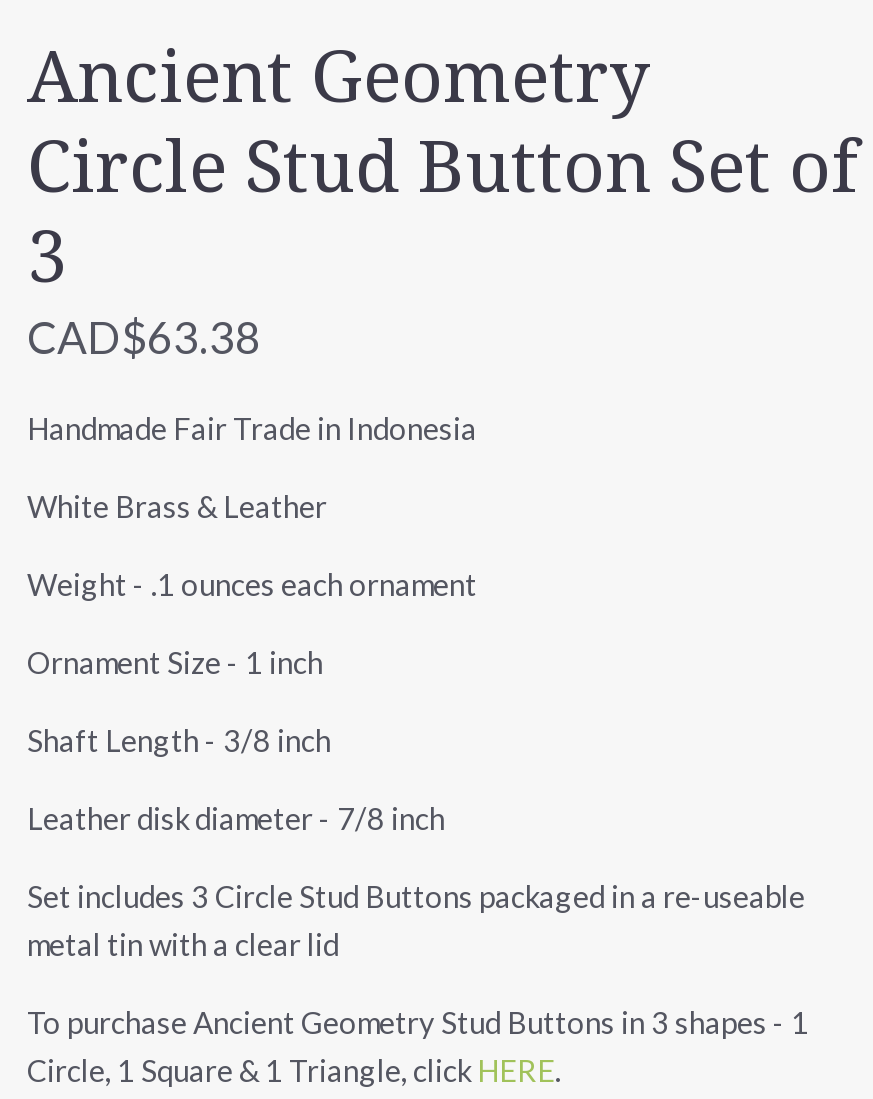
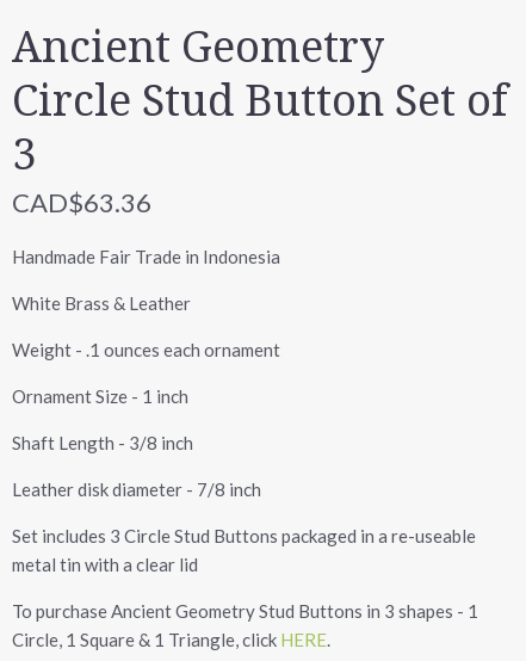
- CAD$63.38
+ CAD$63.36
